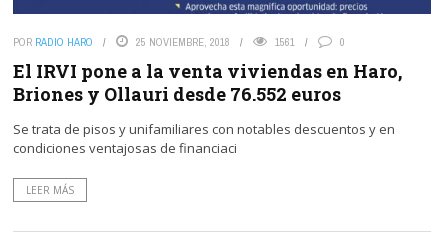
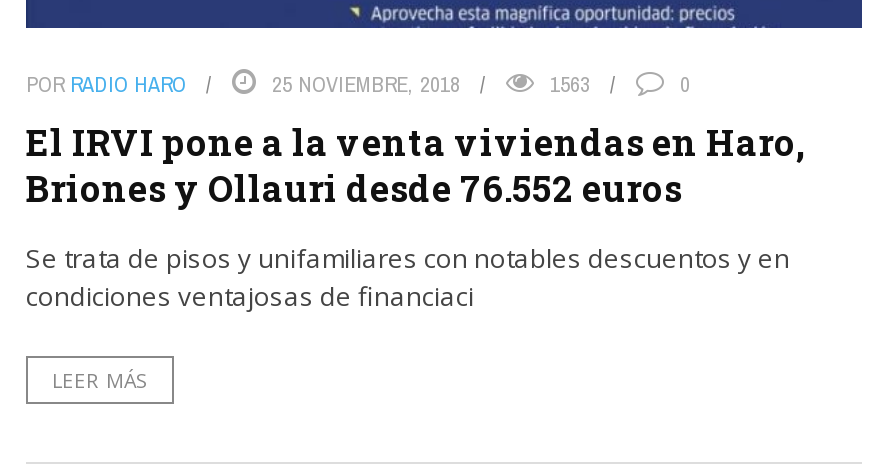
- 1561
+ 1563
